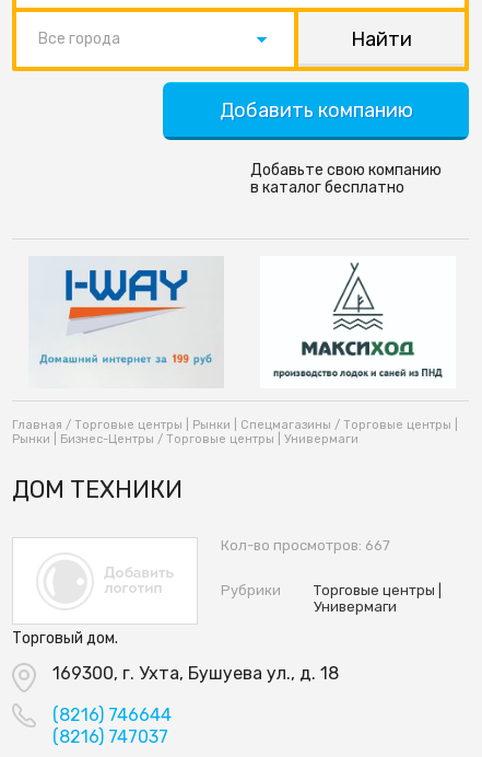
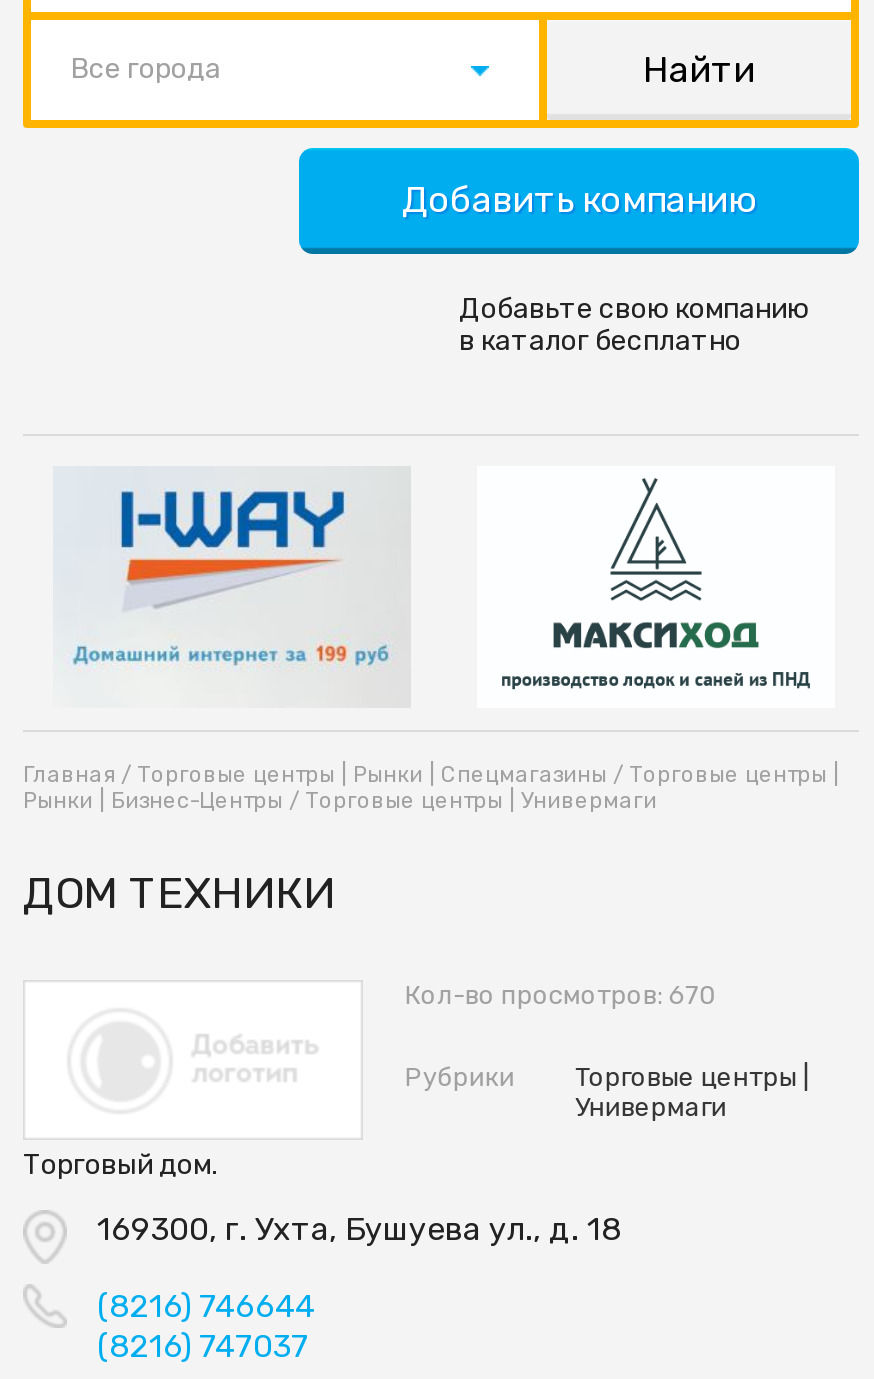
- Кол-во просмотров: 667
+ Кол-во просмотров: 670
